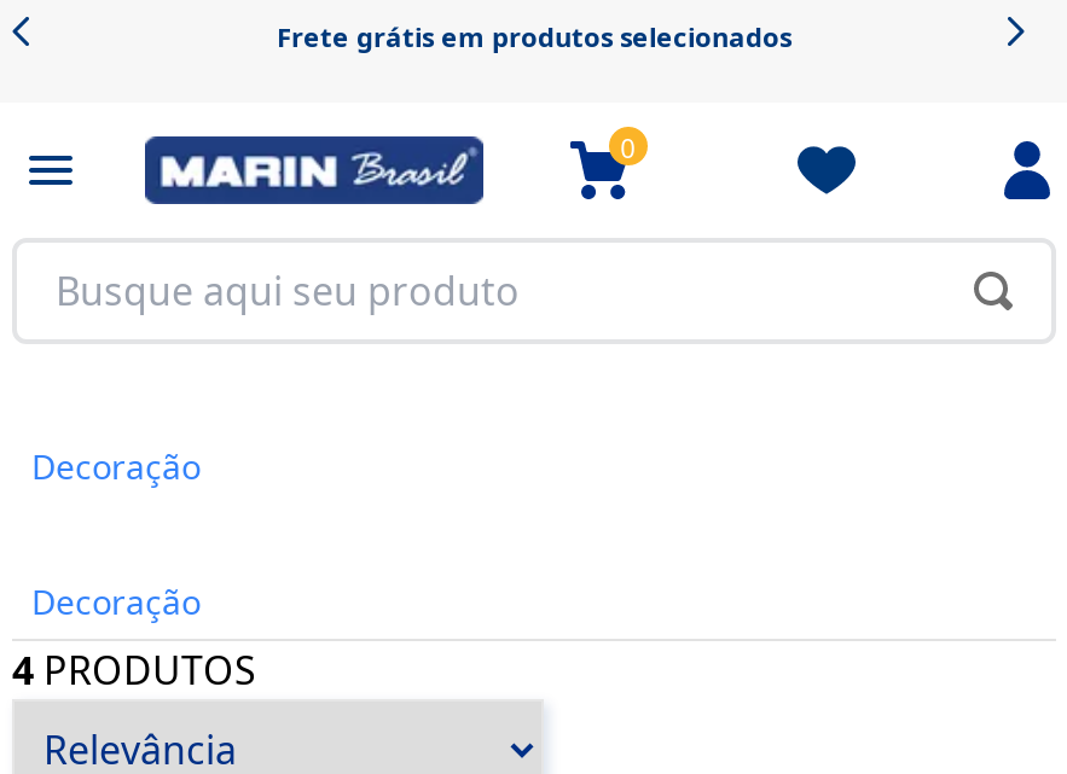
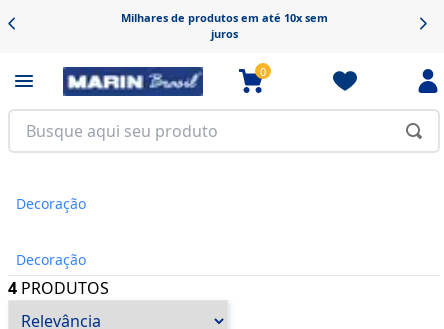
- Frete grátis em produtos selecionados
+ Milhares de produtos em até 10x sem
+ juros
